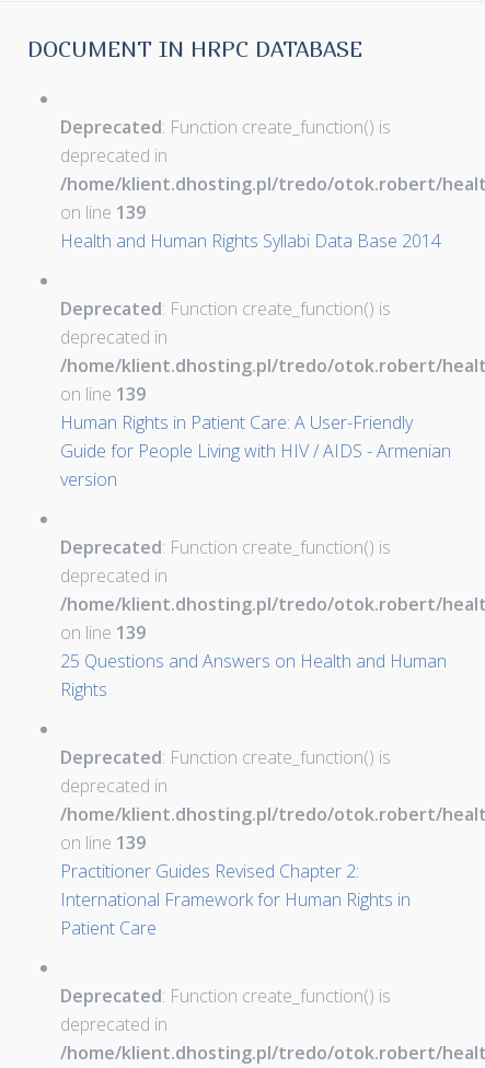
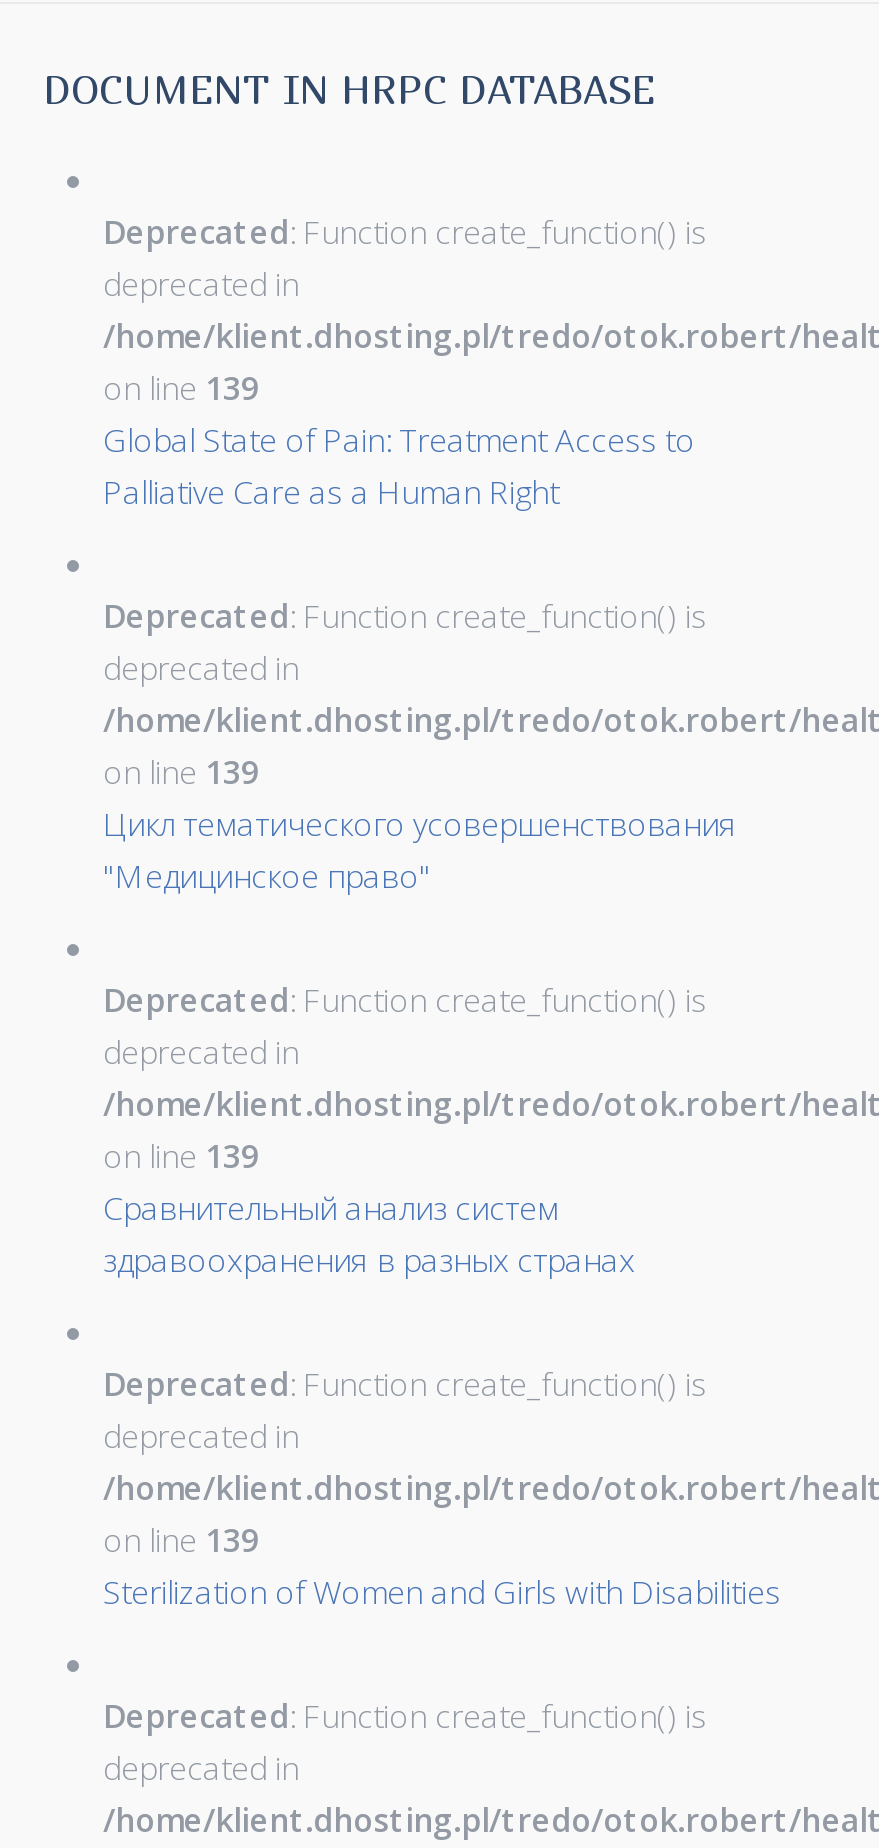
- Health and Human Rights Syllabi Data Base 2014
+ Global State of Pain: Treatment Access to
+ Palliative Care as a Human Right

moved down: Deprecated: Function create_function() is | deprecated in | on line 139

- Human Rights in Patient Care: A User-Friendly
- Guide for People Living with HIV / AIDS - Armenian
- version
+ Цикл тематического усовершенствования
+ "Медицинское право"

- 25 Questions and Answers on Health and Human
- Rights
+ Сравнительный анализ систем
+ здравоохранения в разных странах

- Practitioner Guides Revised Chapter 2:
- International Framework for Human Rights in
- Patient Care
+ Sterilization of Women and Girls with Disabilities
